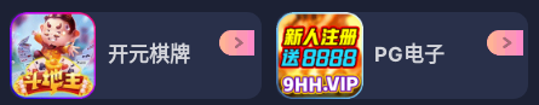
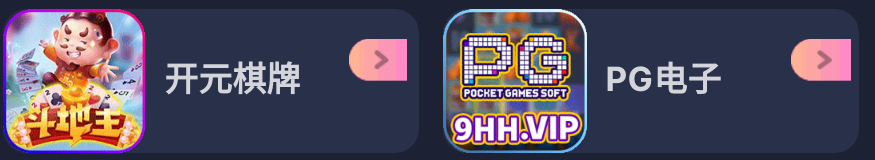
- [image]
+ [image]
